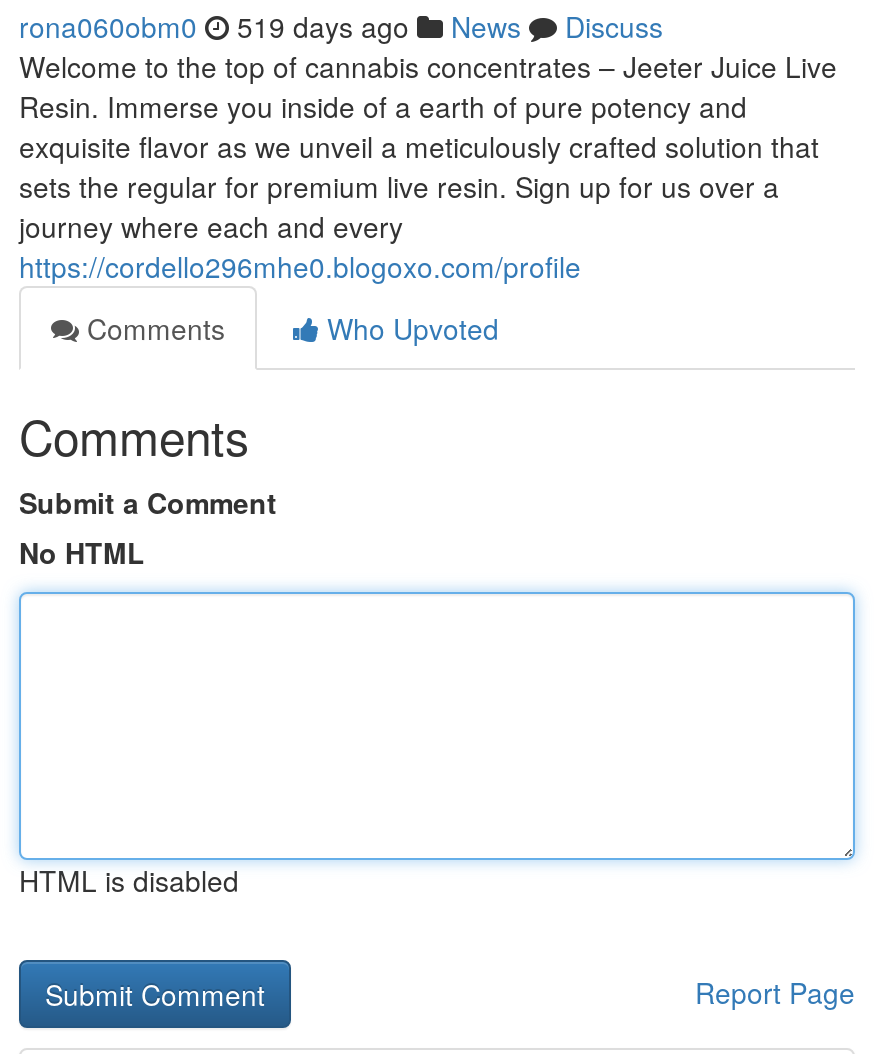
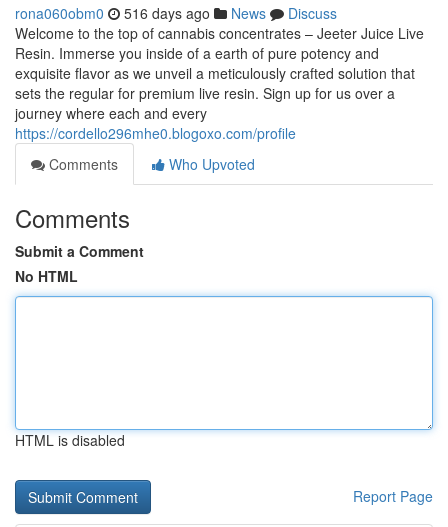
- rona060obm0 519 days ago News Discuss
+ rona060obm0 516 days ago News Discuss
